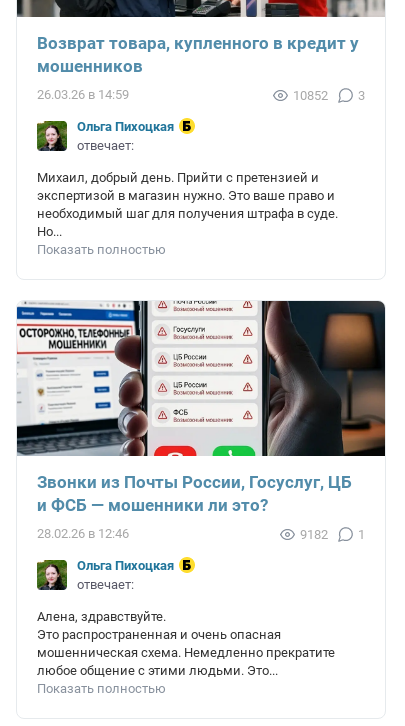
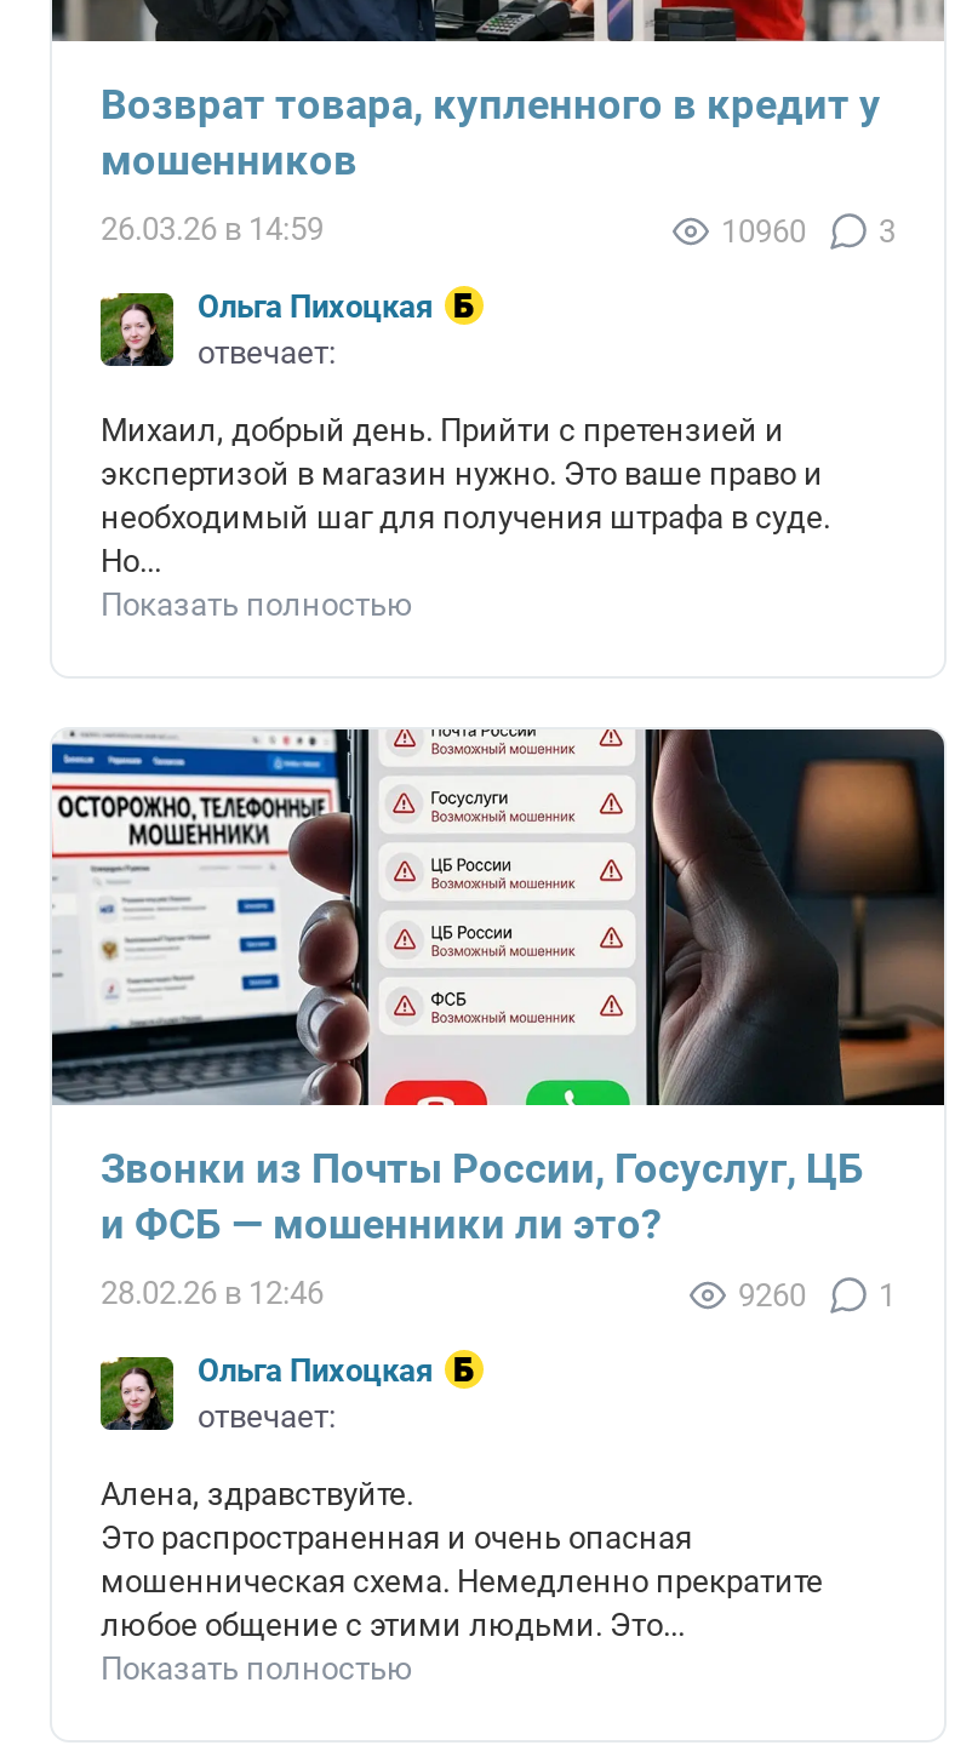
- 10852 3
+ 10960 3

- 9182 1
+ 9260 1
